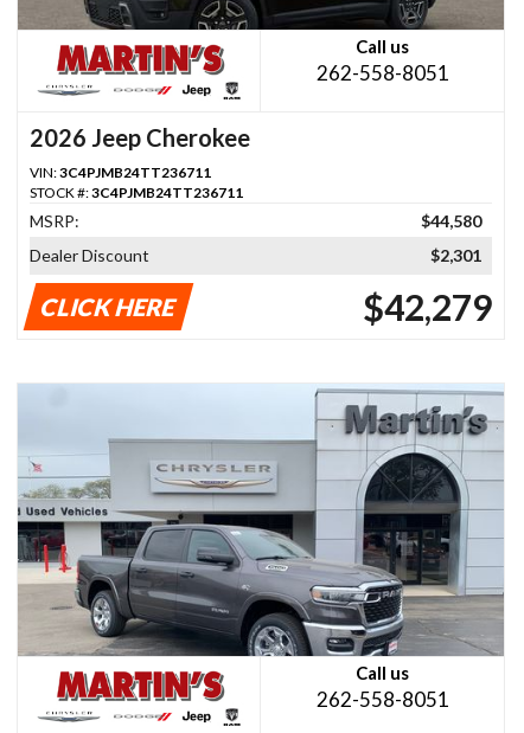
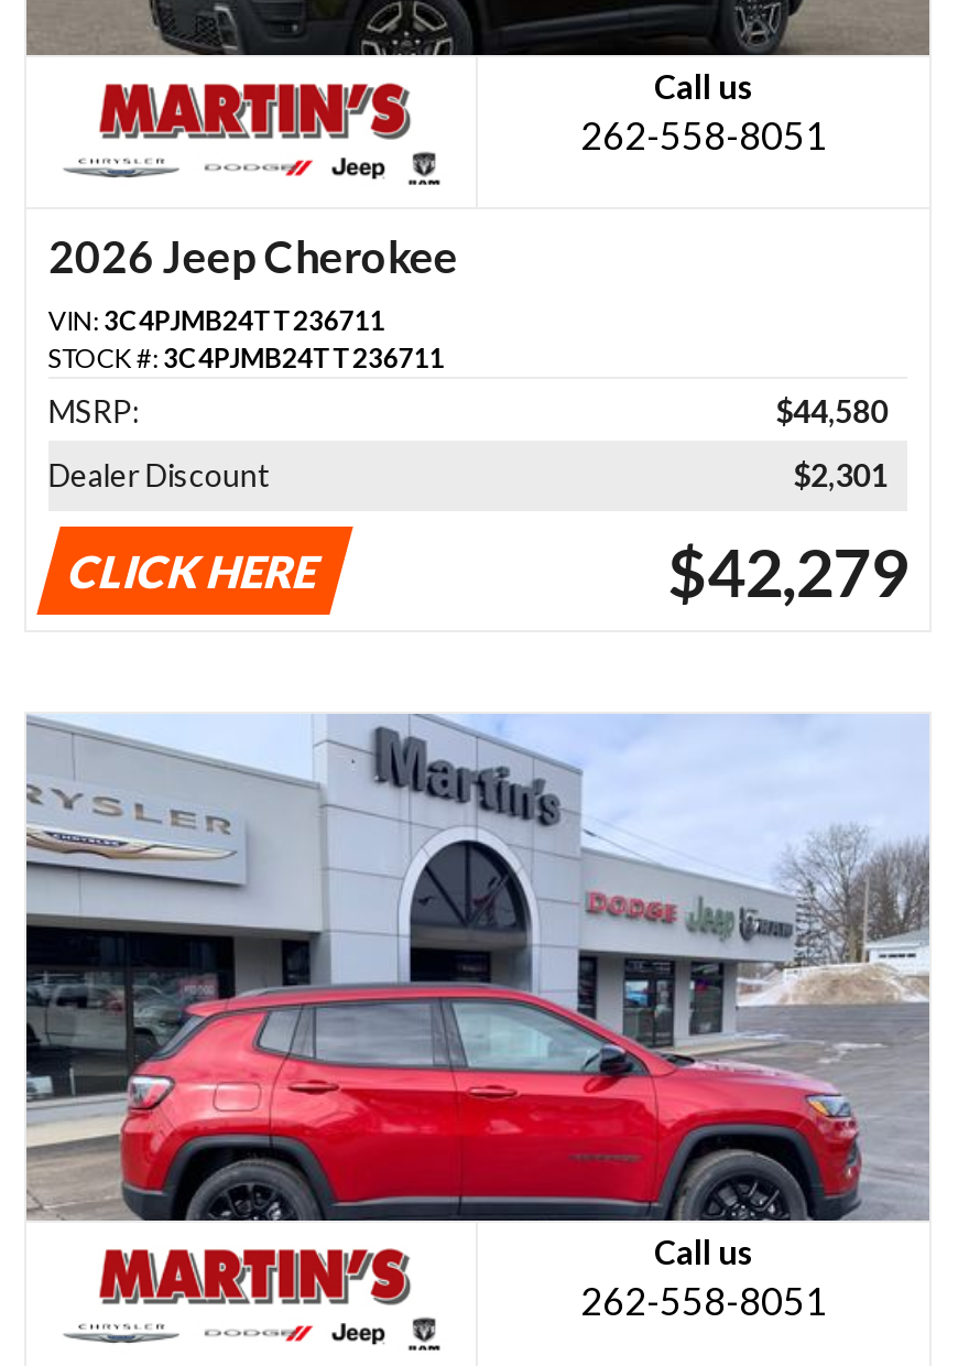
- [image]
+ [image]
